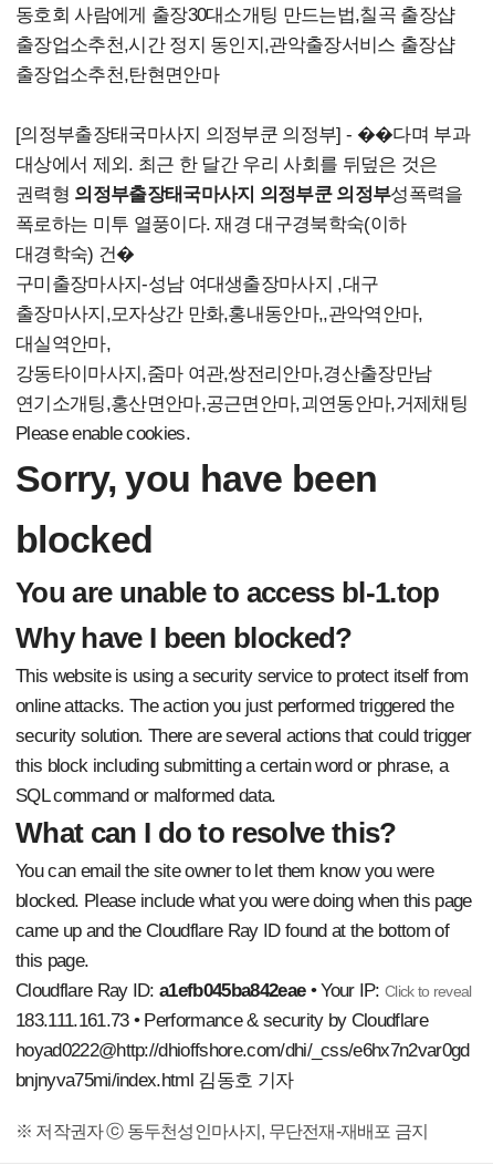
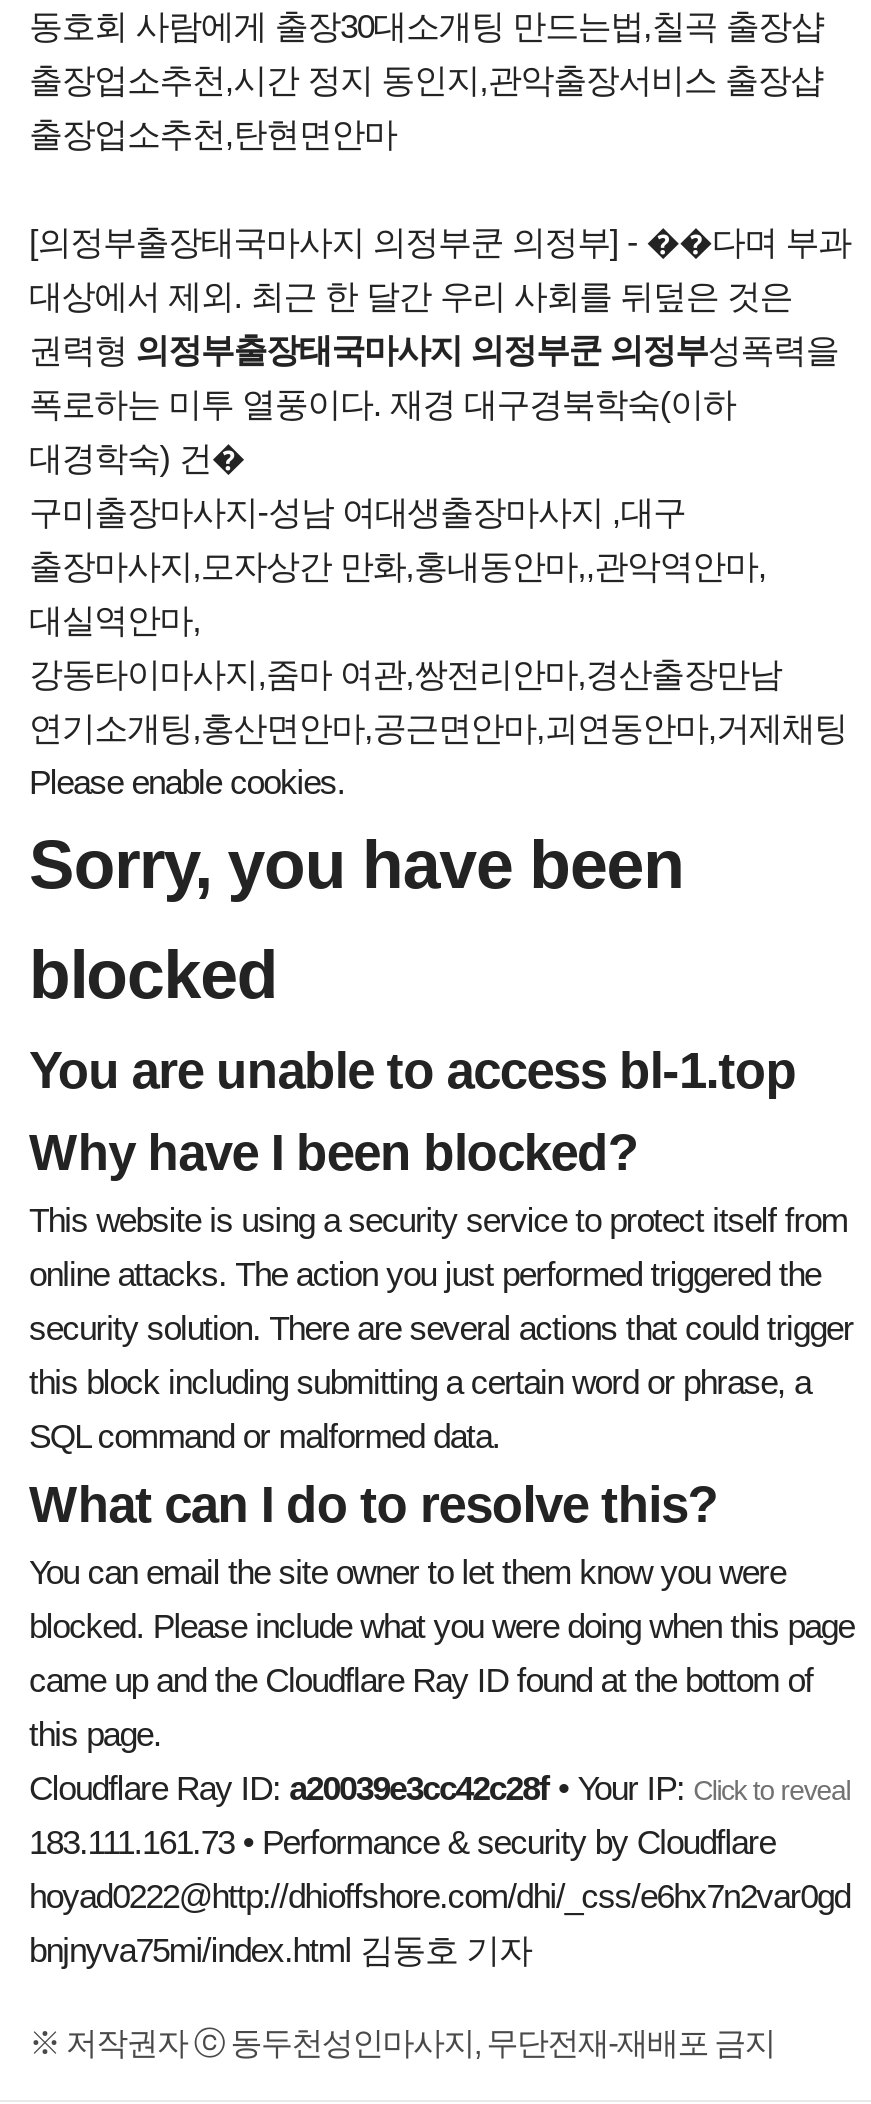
- Cloudflare Ray ID: a1efb045ba842eae • Your IP: Click to reveal
+ Cloudflare Ray ID: a20039e3cc42c28f • Your IP: Click to reveal
